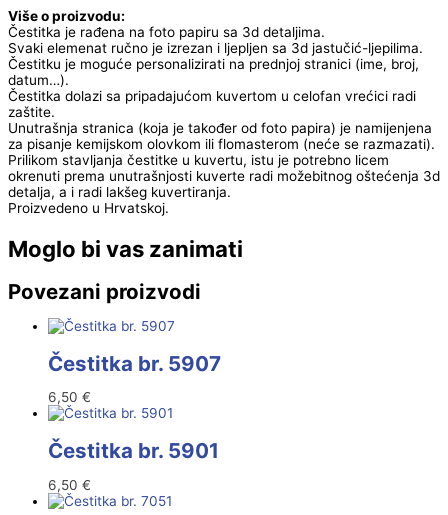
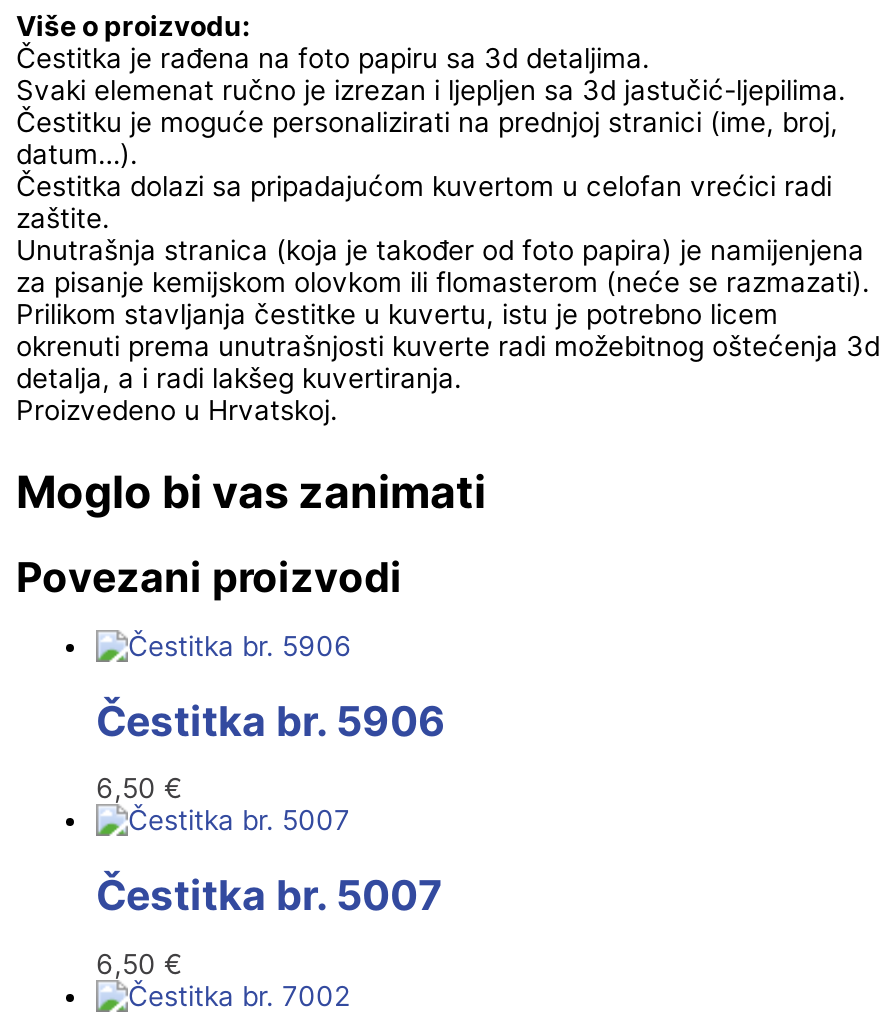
- Čestitka br. 5907
+ Čestitka br. 5906

- Čestitka br. 5901
+ Čestitka br. 5007
